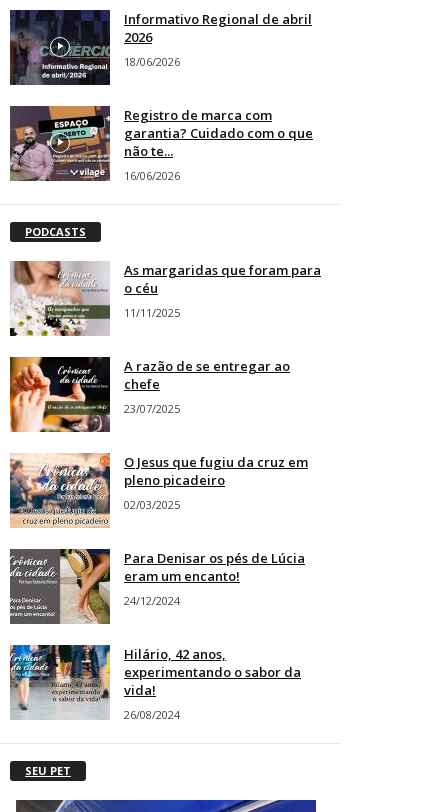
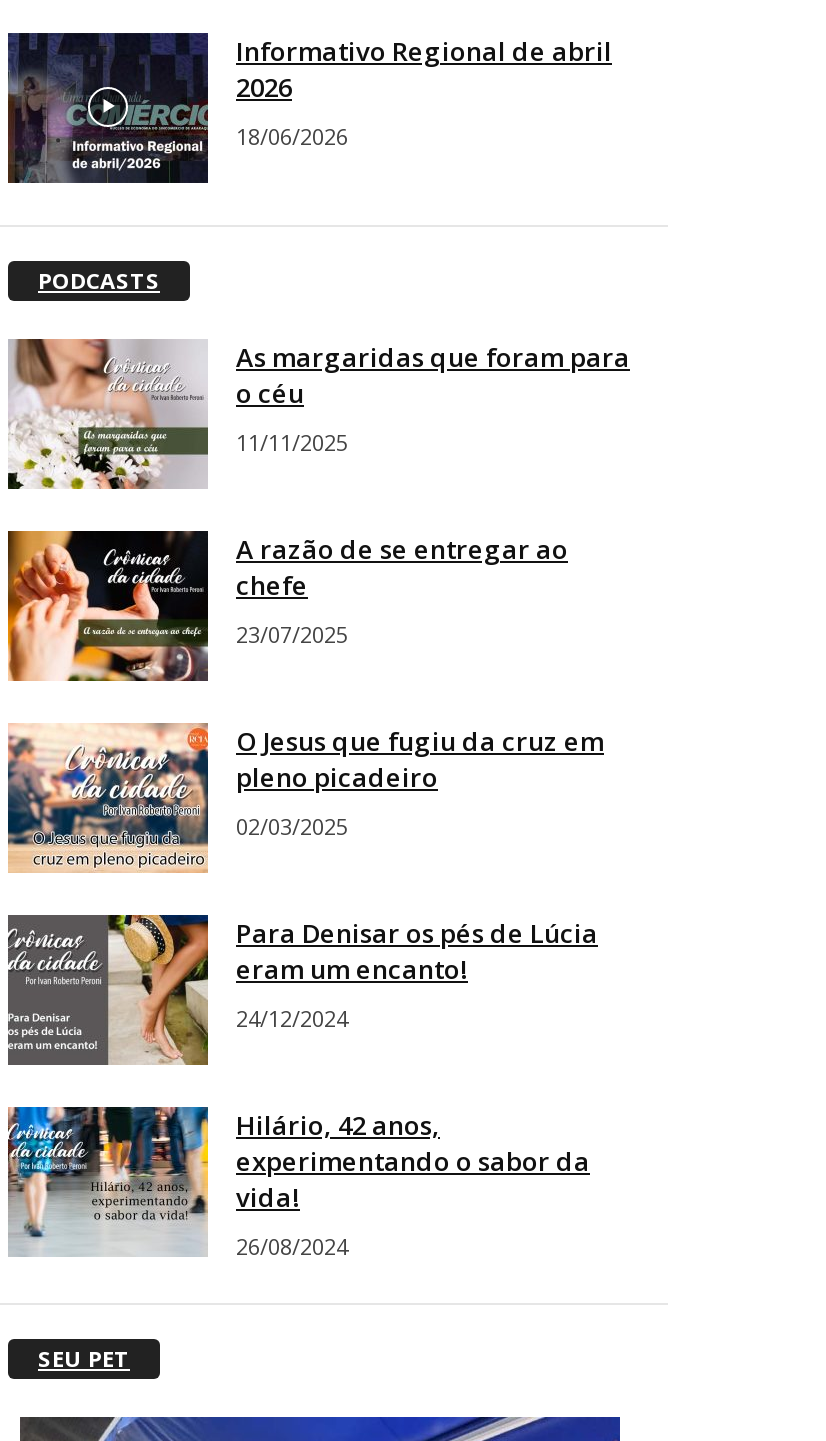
- [image]
- Registro de marca com
- garantia? Cuidado com o que
- não te...
- 16/06/2026
